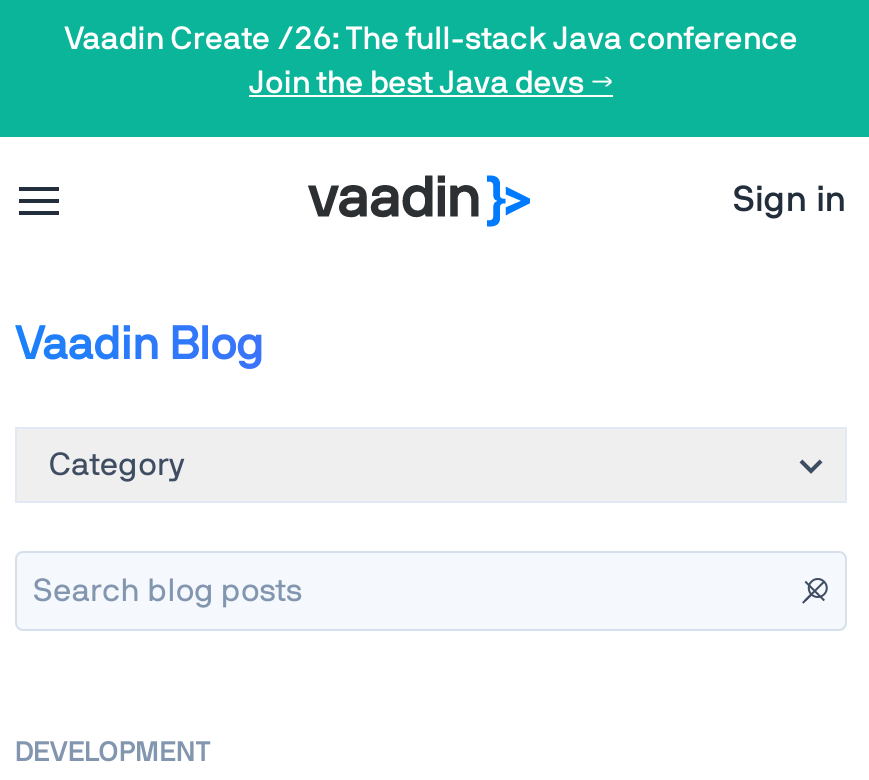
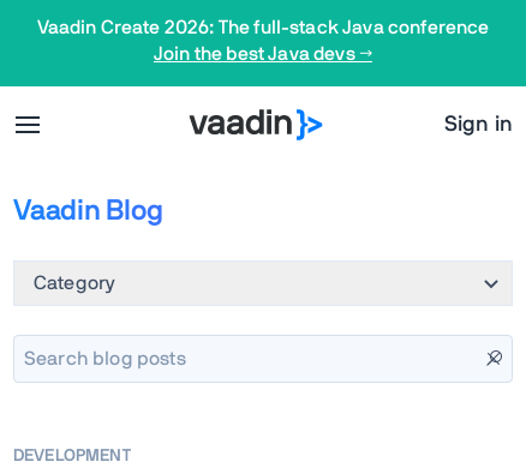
- Vaadin Create /26: The full-stack Java conference
+ Vaadin Create 2026: The full-stack Java conference
